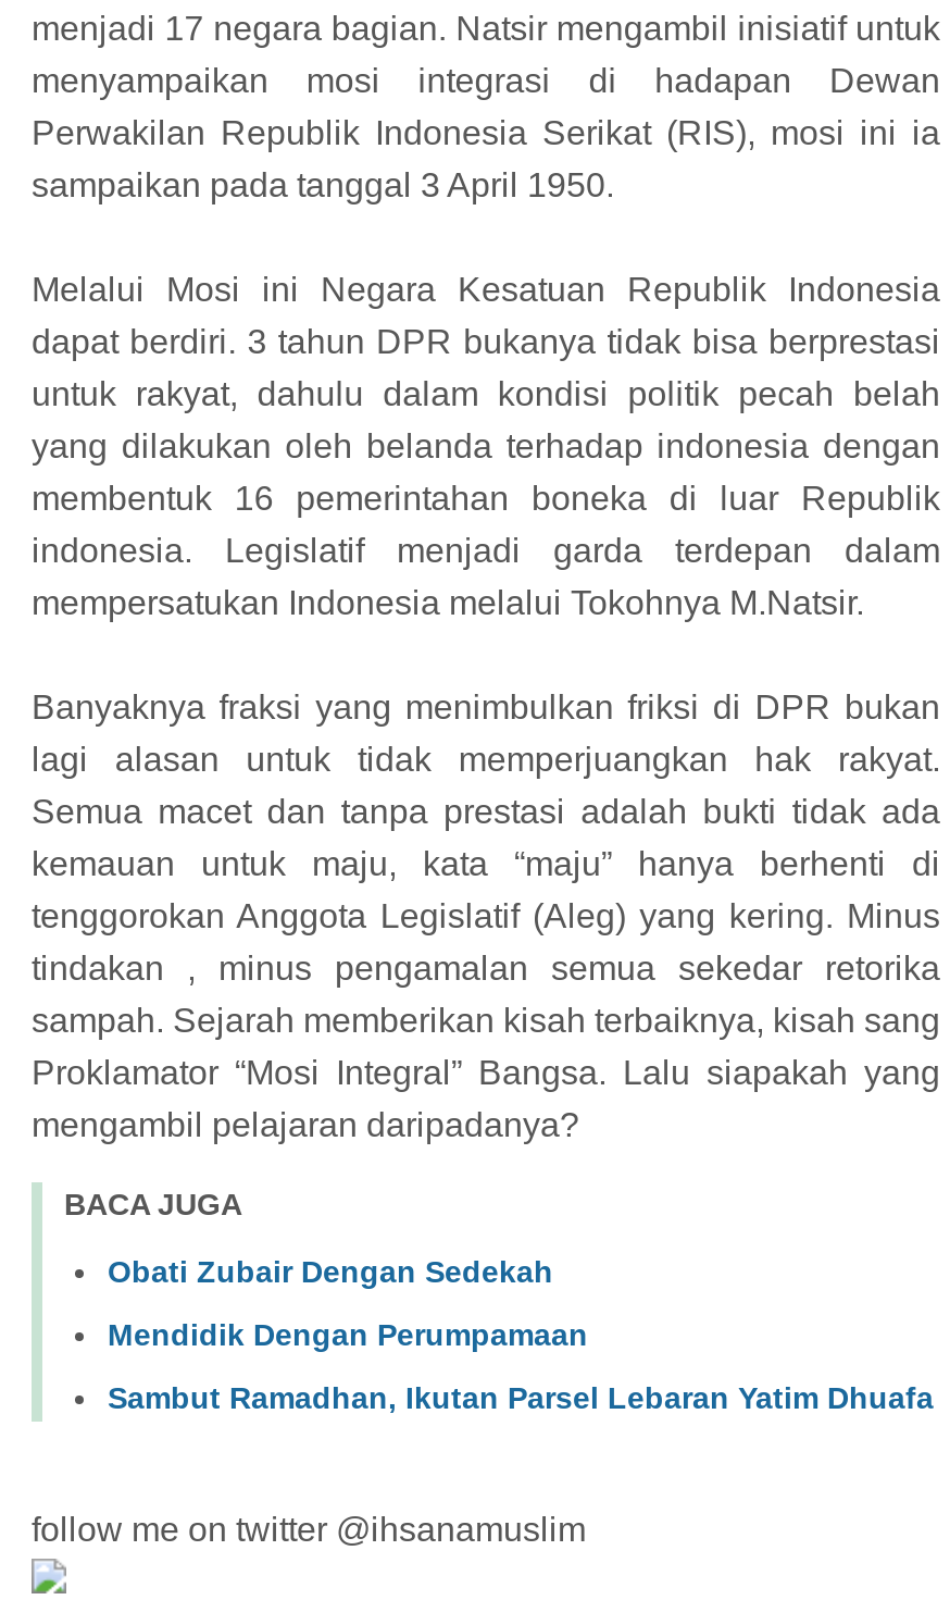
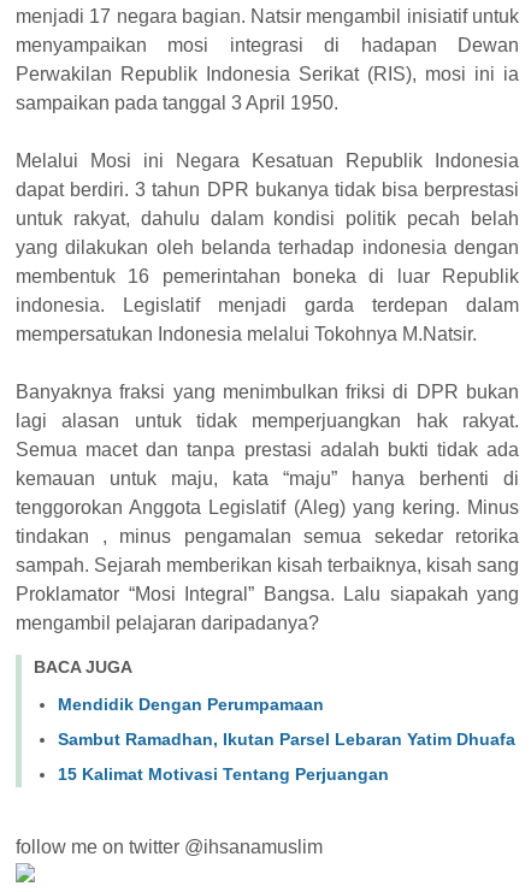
- Obati Zubair Dengan Sedekah

moved up: Mendidik Dengan Perumpamaan | Sambut Ramadhan, Ikutan Parsel Lebaran Yatim Dhuafa

+ 15 Kalimat Motivasi Tentang Perjuangan
